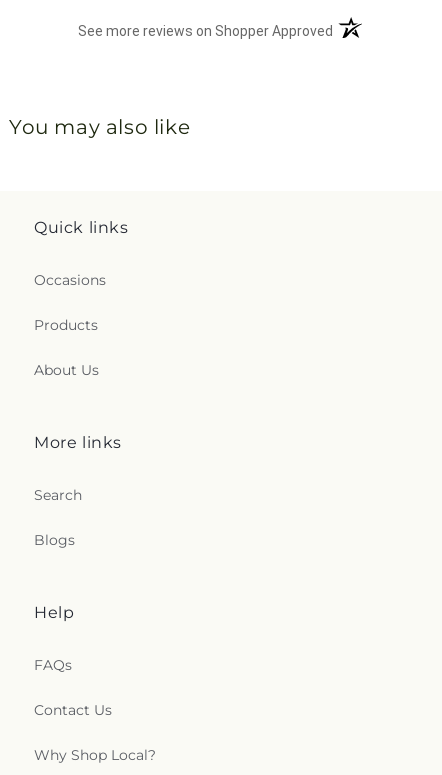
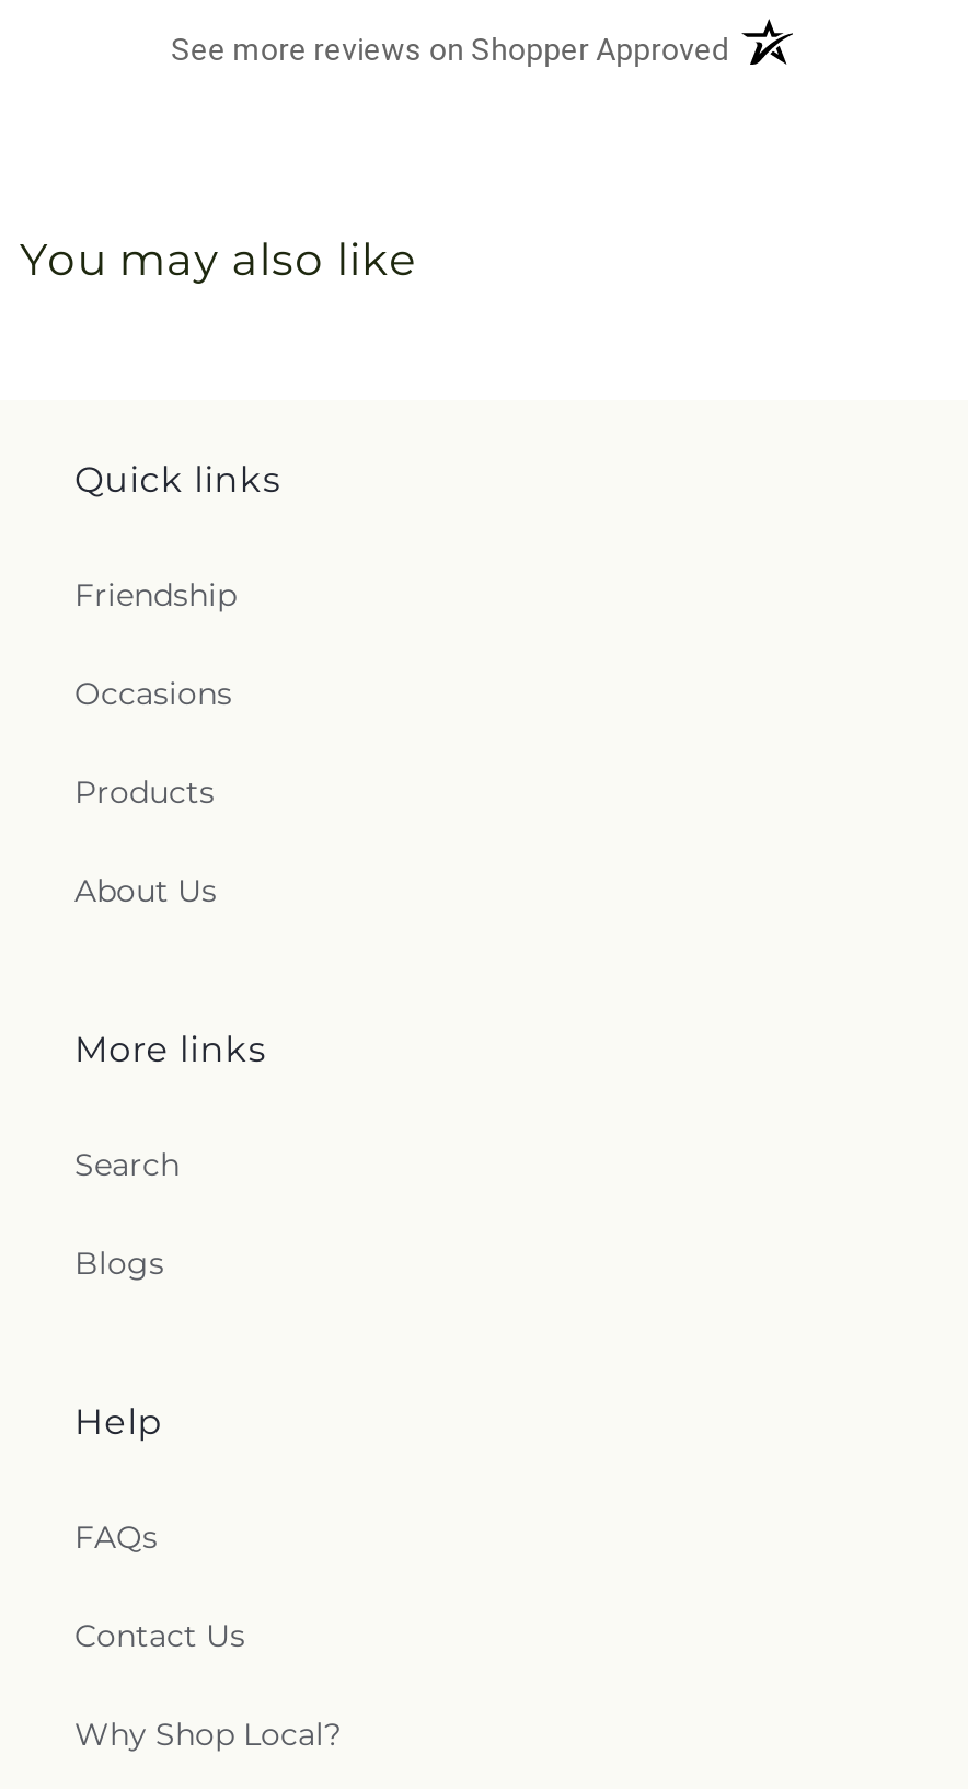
+ Friendship
